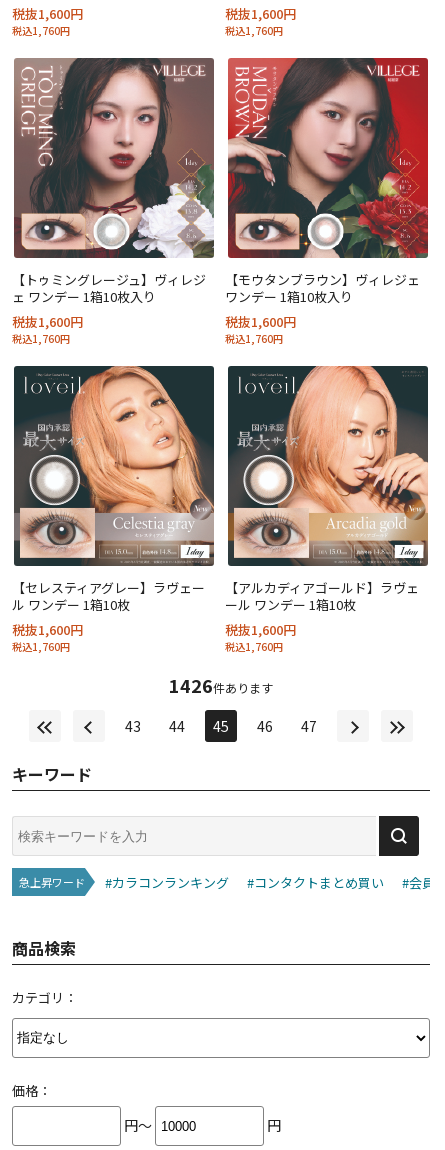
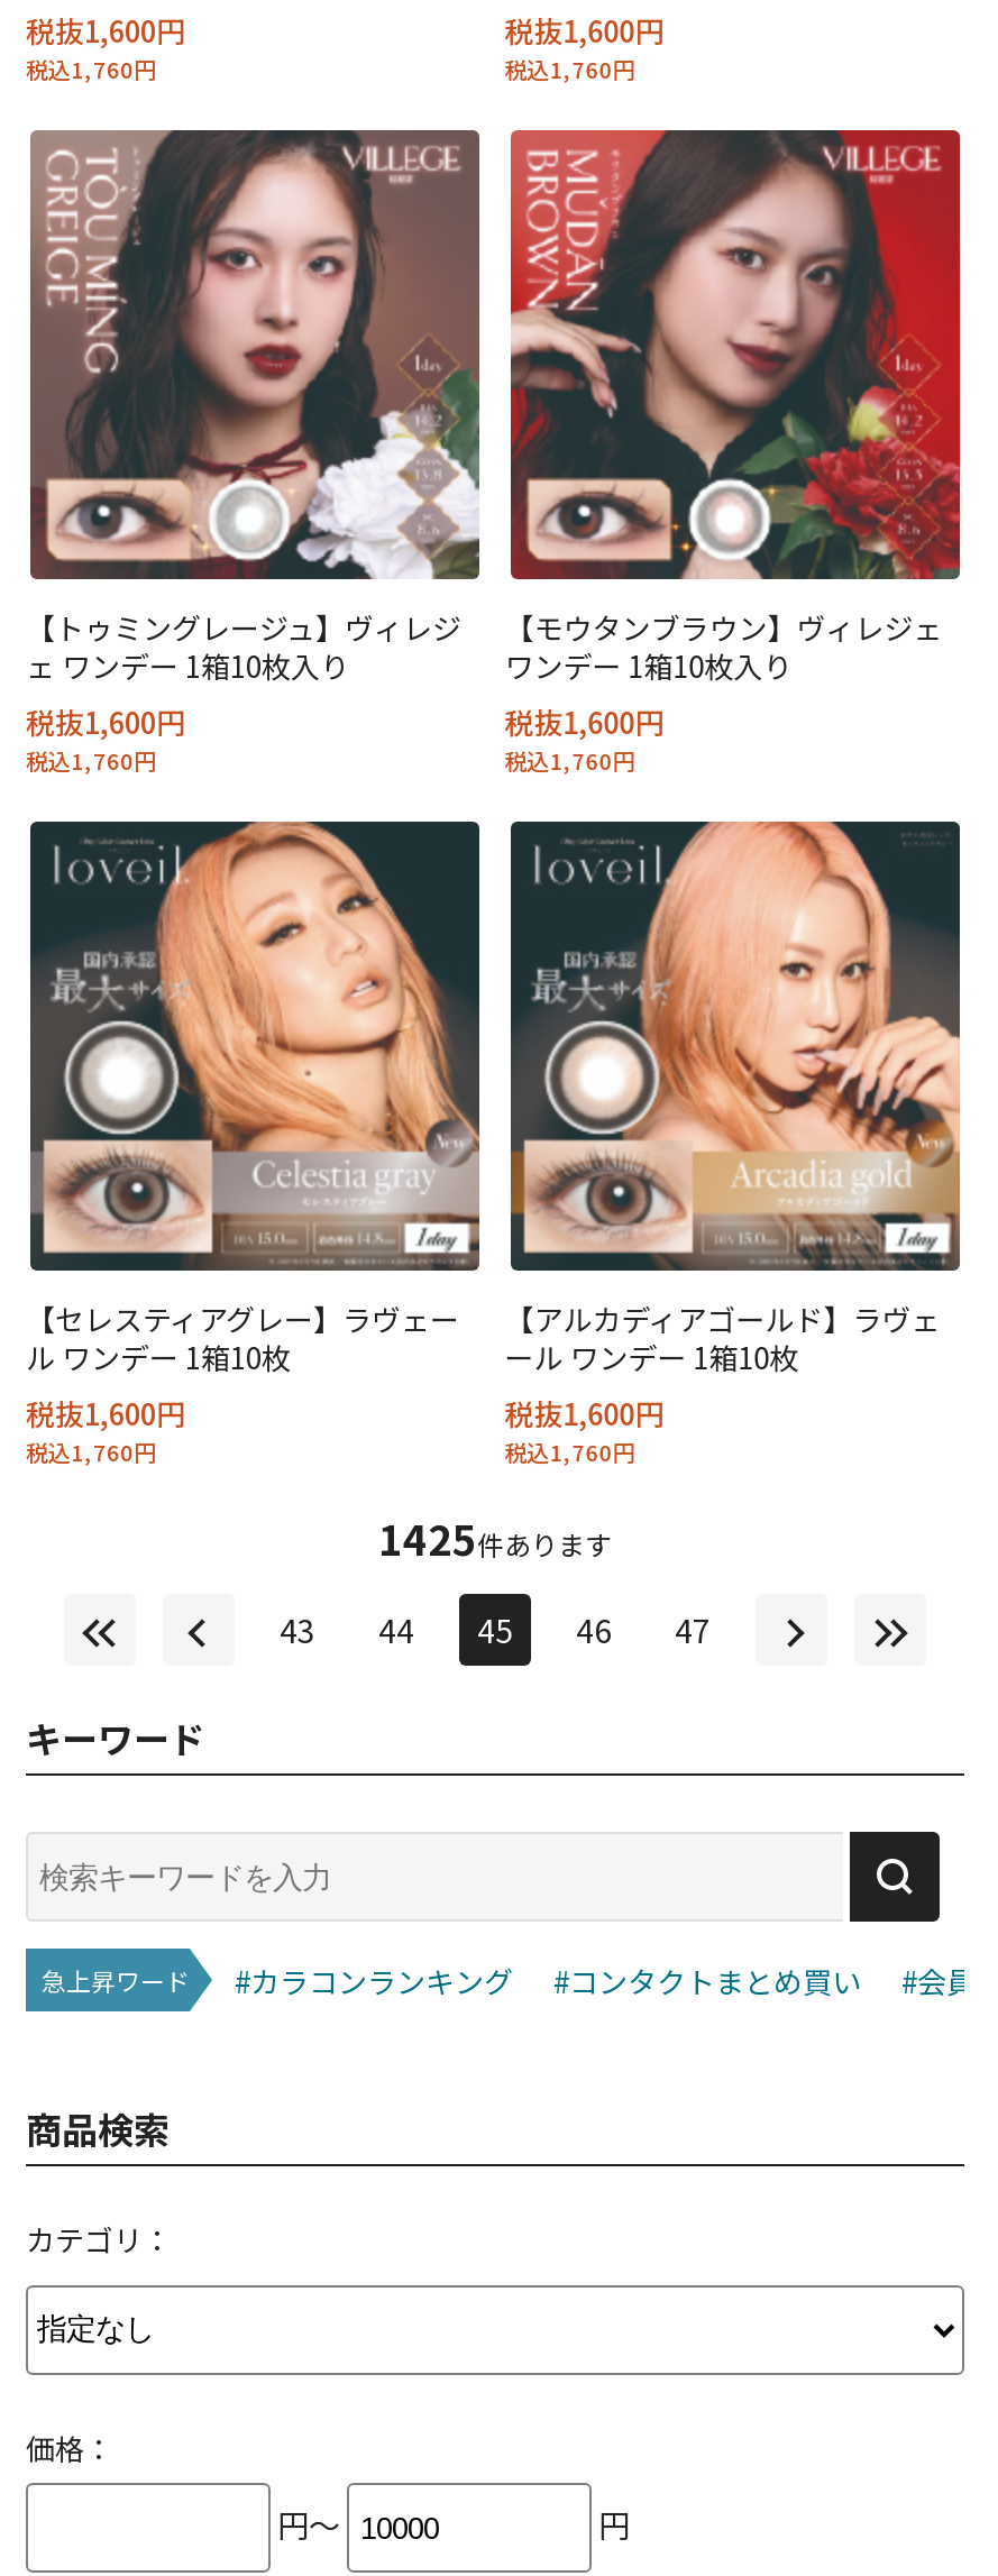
- 1426件あります
+ 1425件あります
